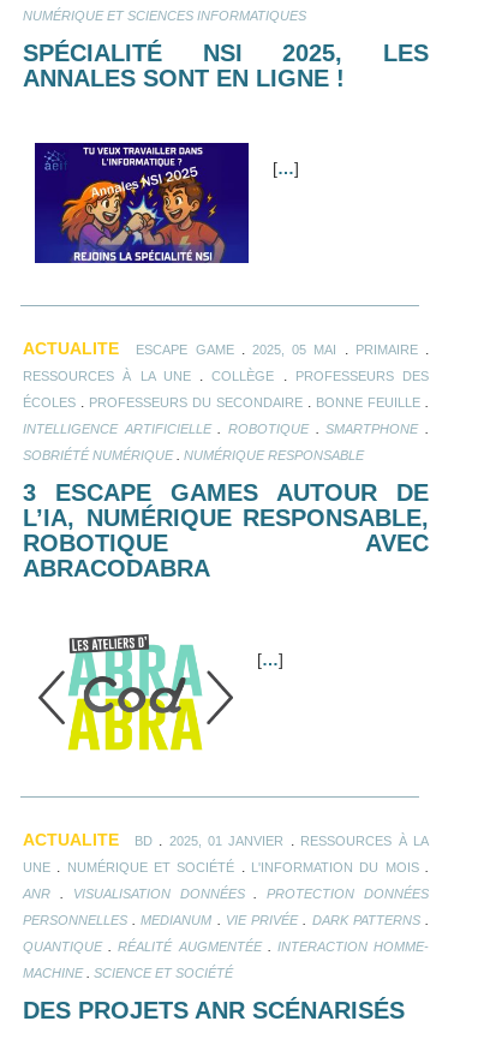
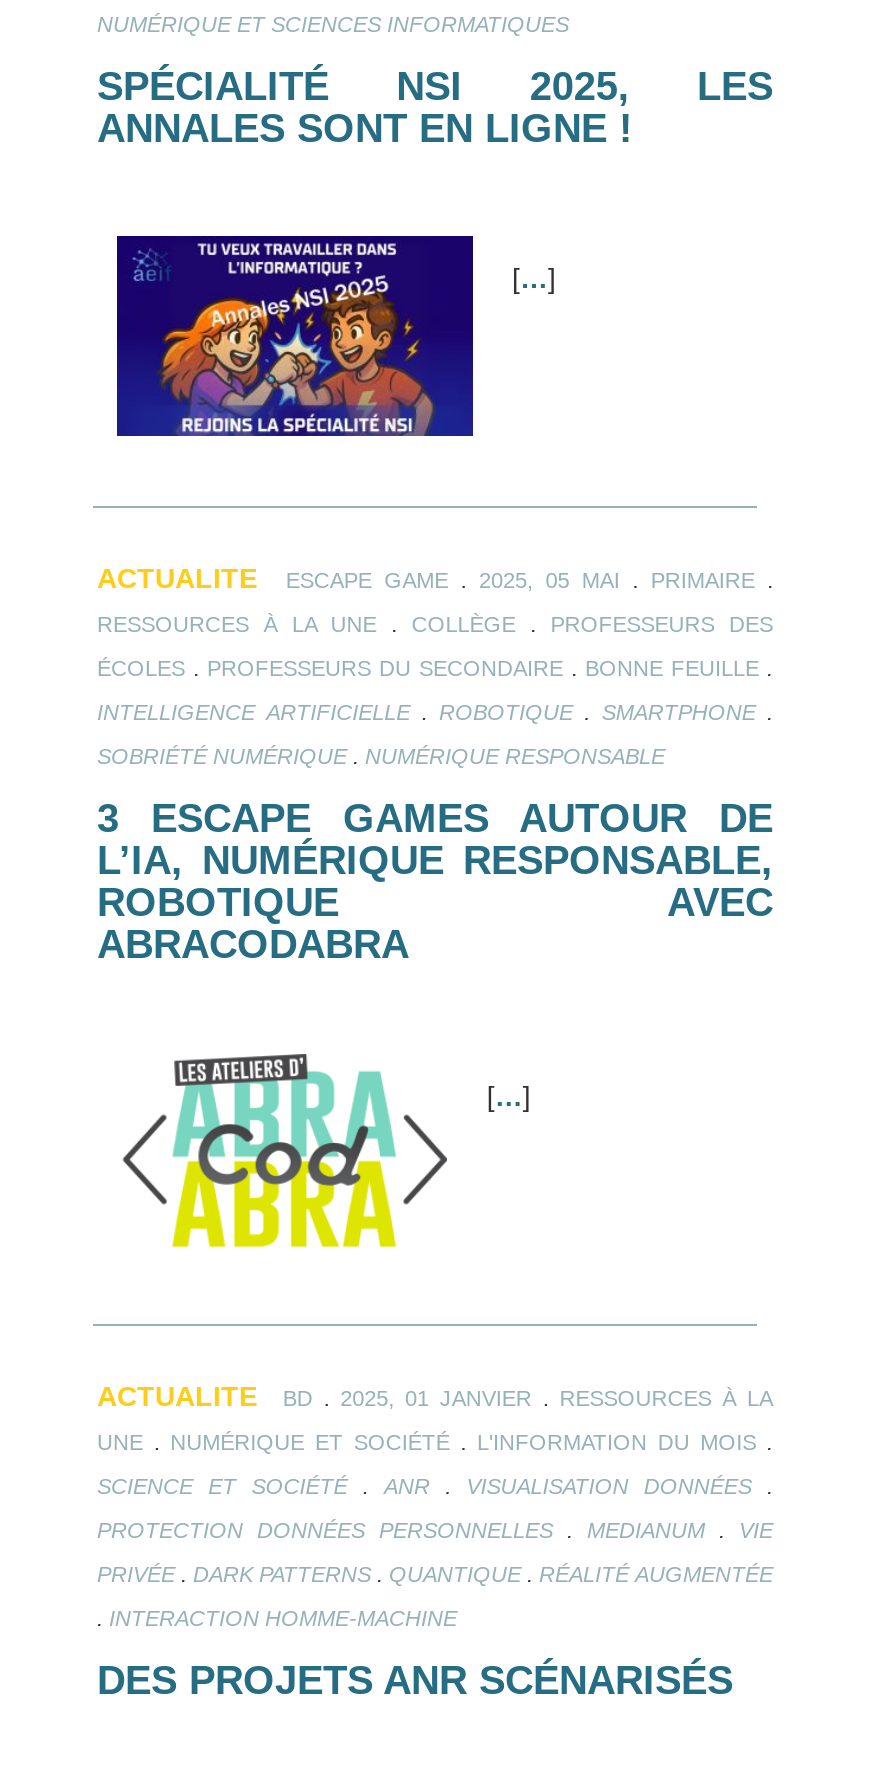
- ANR. VISUALISATION DONNÉES. PROTECTION DONNÉES
+ SCIENCE ET SOCIÉTÉ. ANR. VISUALISATION DONNÉES.

- PERSONNELLES. MEDIANUM. VIE PRIVÉE. DARK PATTERNS.
+ PROTECTION DONNÉES PERSONNELLES. MEDIANUM. VIE

- QUANTIQUE. RÉALITÉ AUGMENTÉE. INTERACTION HOMME-
+ PRIVÉE. DARK PATTERNS. QUANTIQUE. RÉALITÉ AUGMENTÉE

- MACHINE. SCIENCE ET SOCIÉTÉ
+ . INTERACTION HOMME-MACHINE
